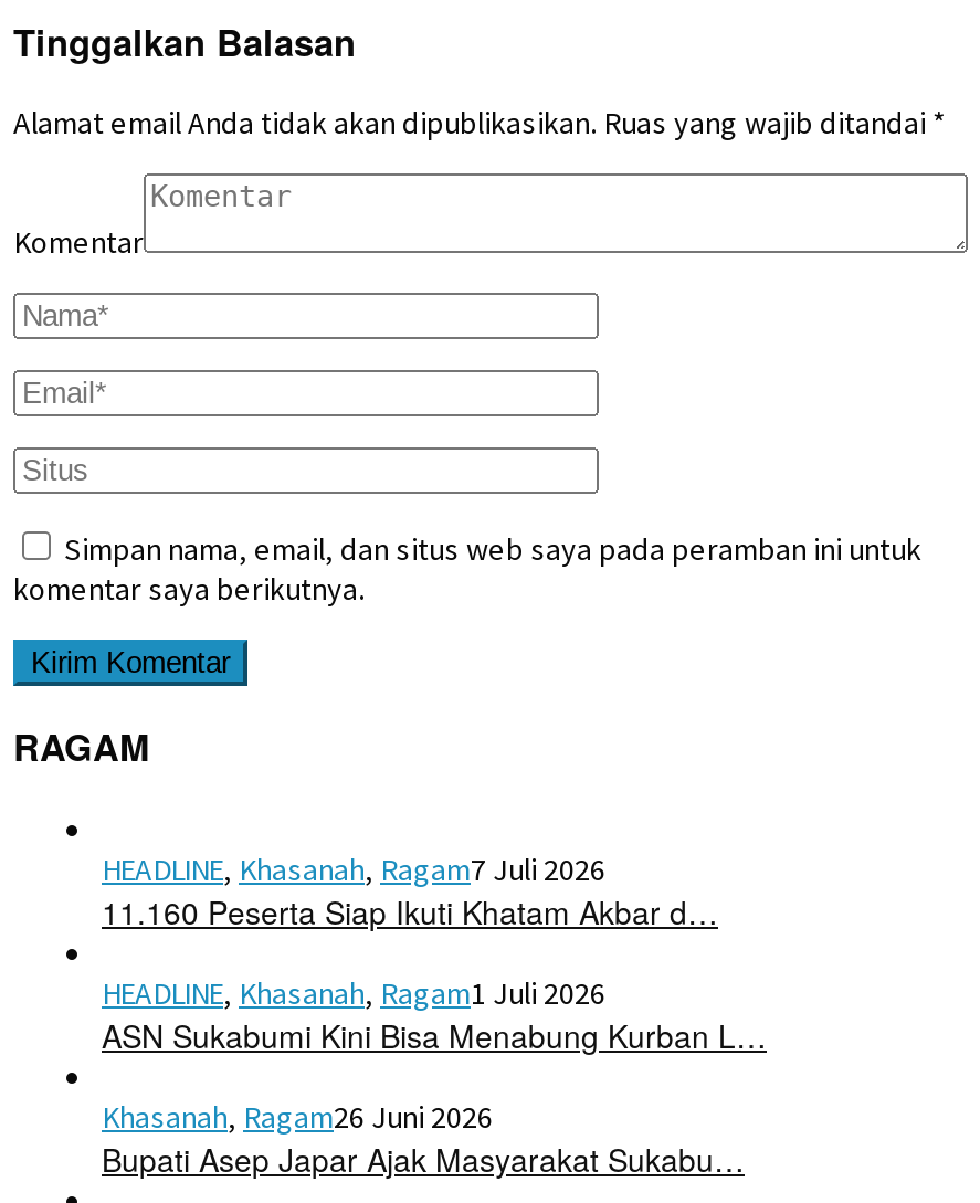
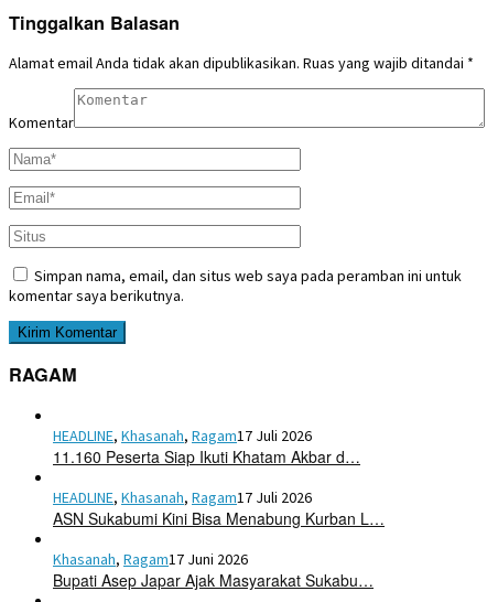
- HEADLINE, Khasanah, Ragam7 Juli 2026
+ HEADLINE, Khasanah, Ragam17 Juli 2026

- HEADLINE, Khasanah, Ragam1 Juli 2026
+ HEADLINE, Khasanah, Ragam17 Juli 2026

- Khasanah, Ragam26 Juni 2026
+ Khasanah, Ragam17 Juni 2026
